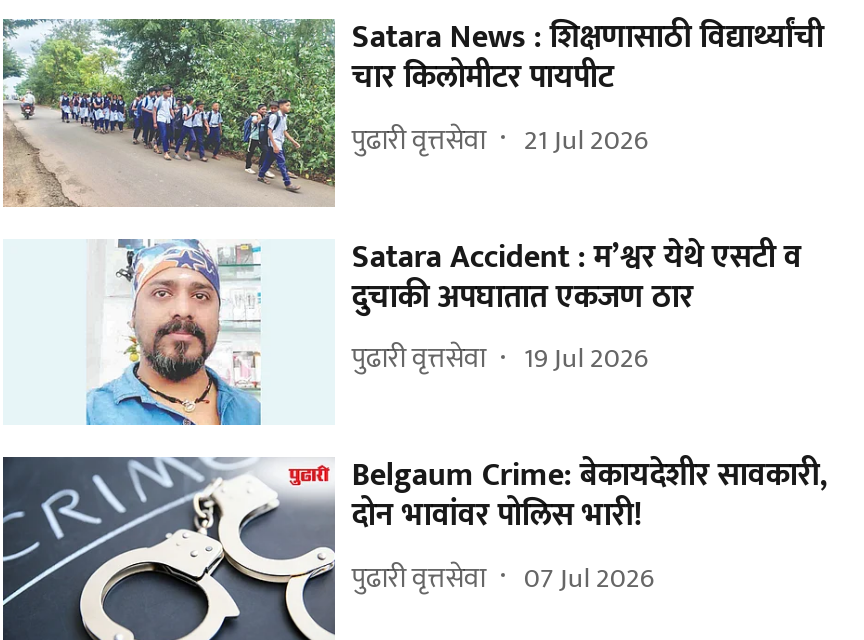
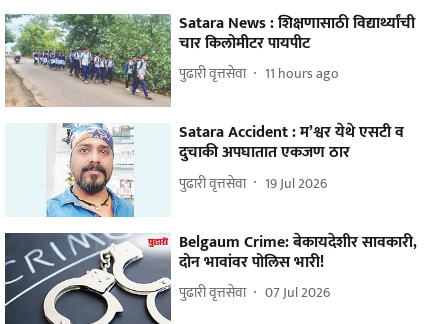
- 21 Jul 2026
+ 11 hours ago
